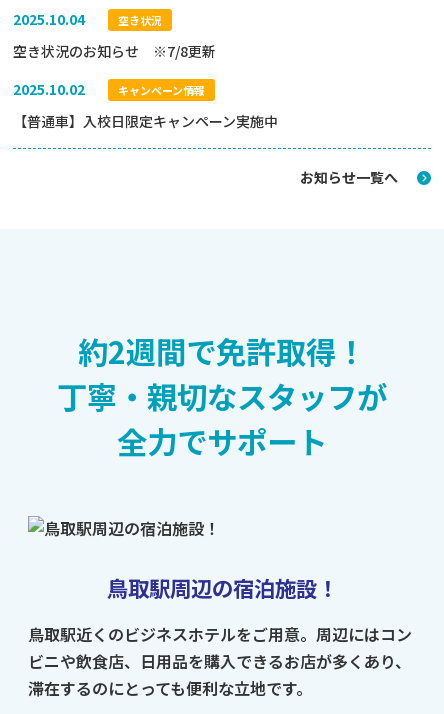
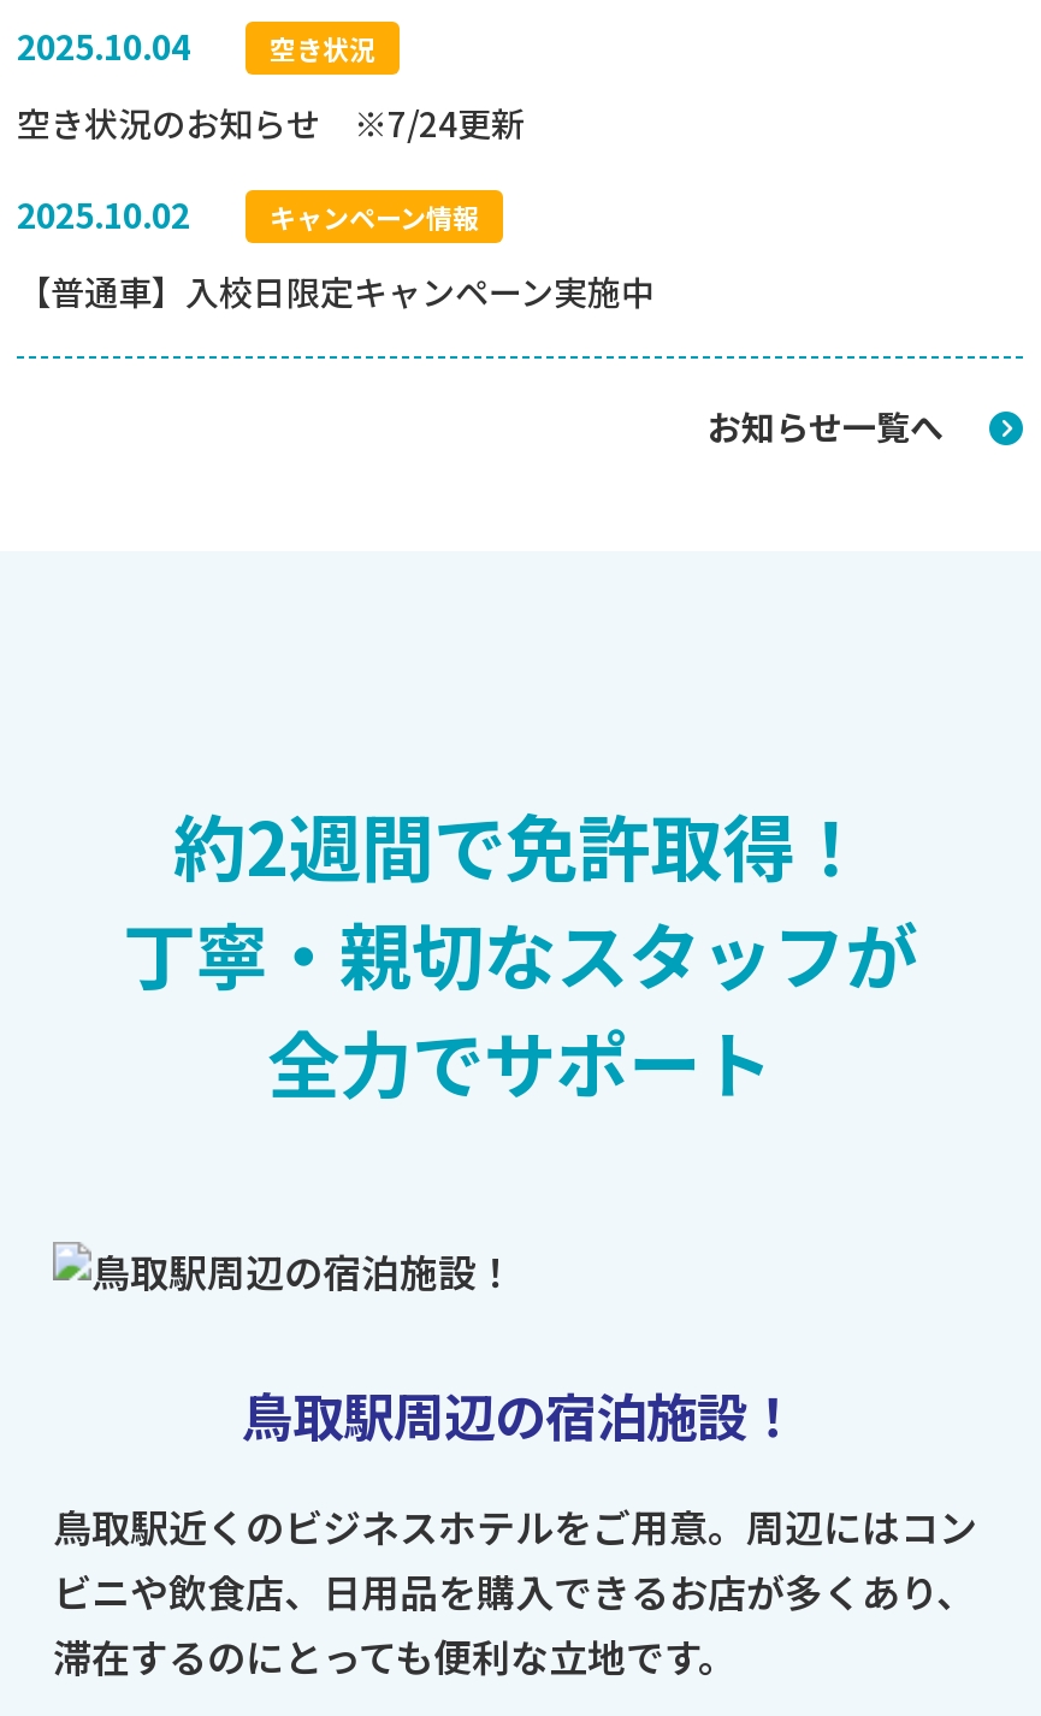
- 空き状況のお知らせ ※7/8更新
+ 空き状況のお知らせ ※7/24更新
